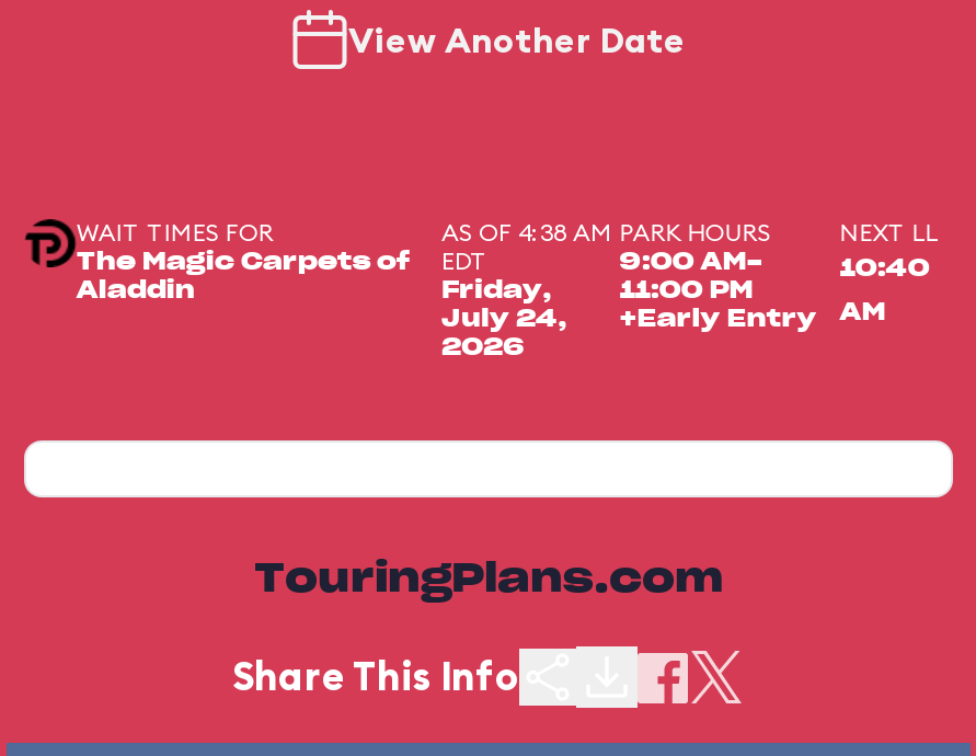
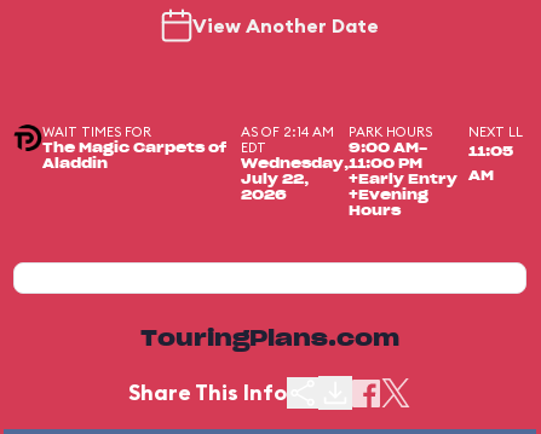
- AS OF 4:38 AM PARK HOURS
+ AS OF 2:14 AM PARK HOURS

- 10:40
+ 11:05

- Friday,
- July 24,
+ Wednesday,
+ July 22,

+ +Evening
+ Hours
